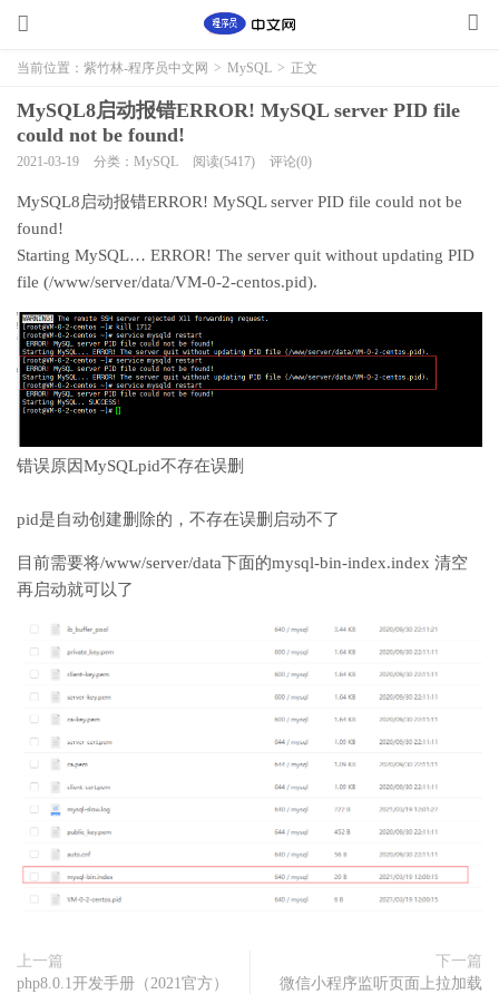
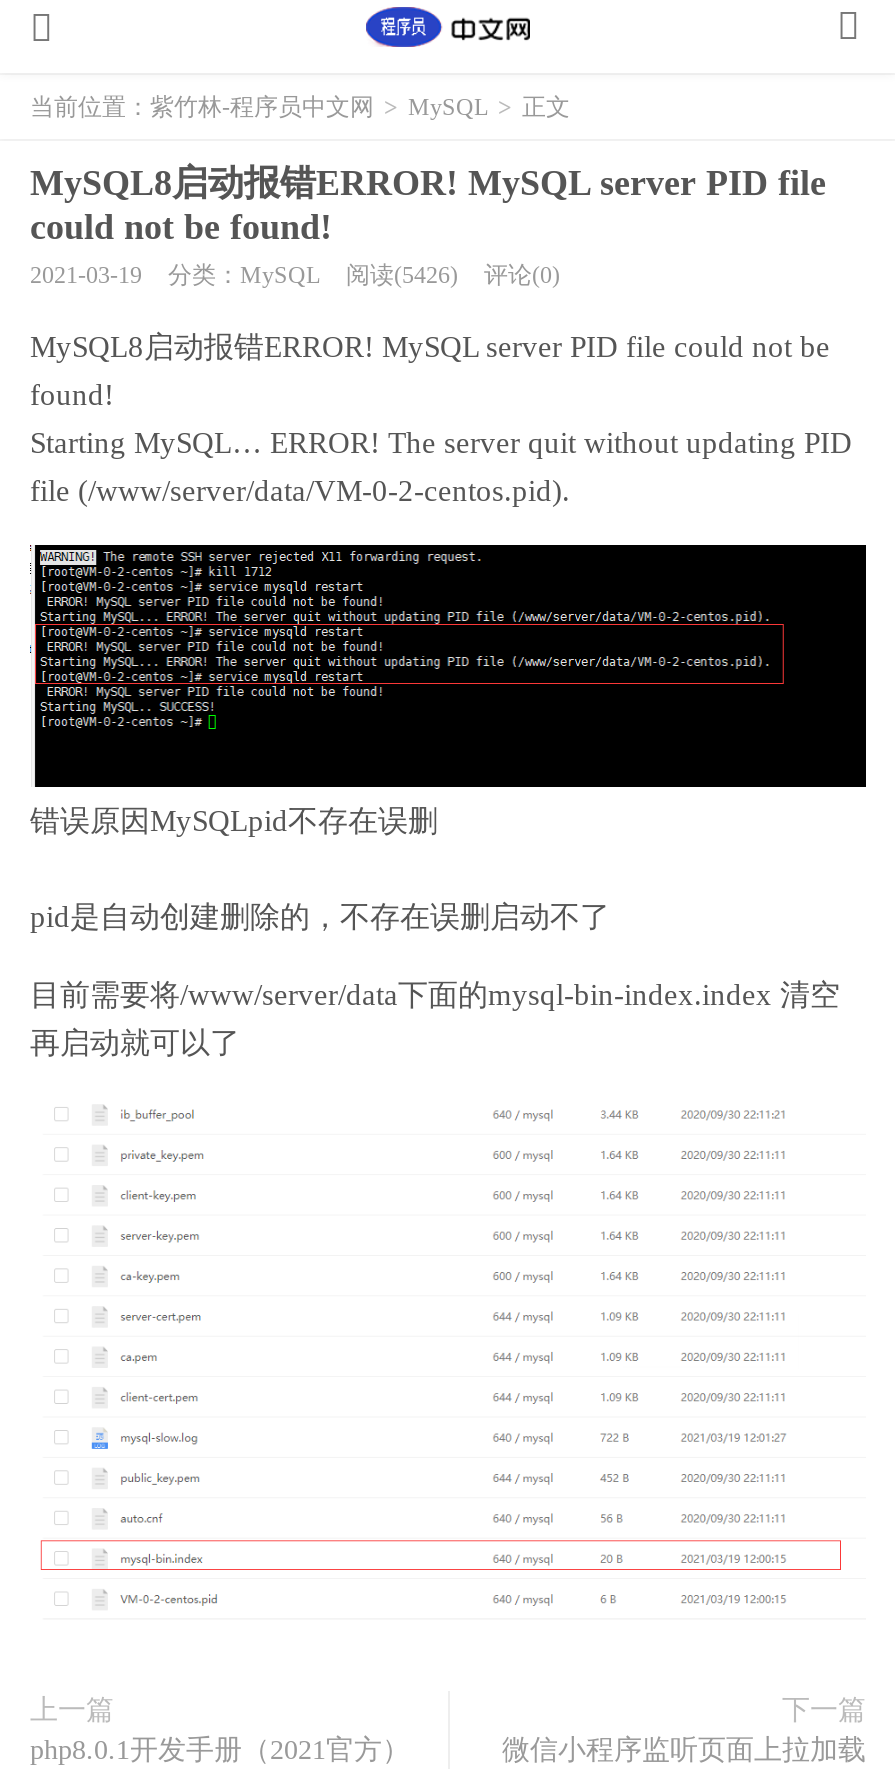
- 2021-03-19 分类：MySQL 阅读(5417) 评论(0)
+ 2021-03-19 分类：MySQL 阅读(5426) 评论(0)
